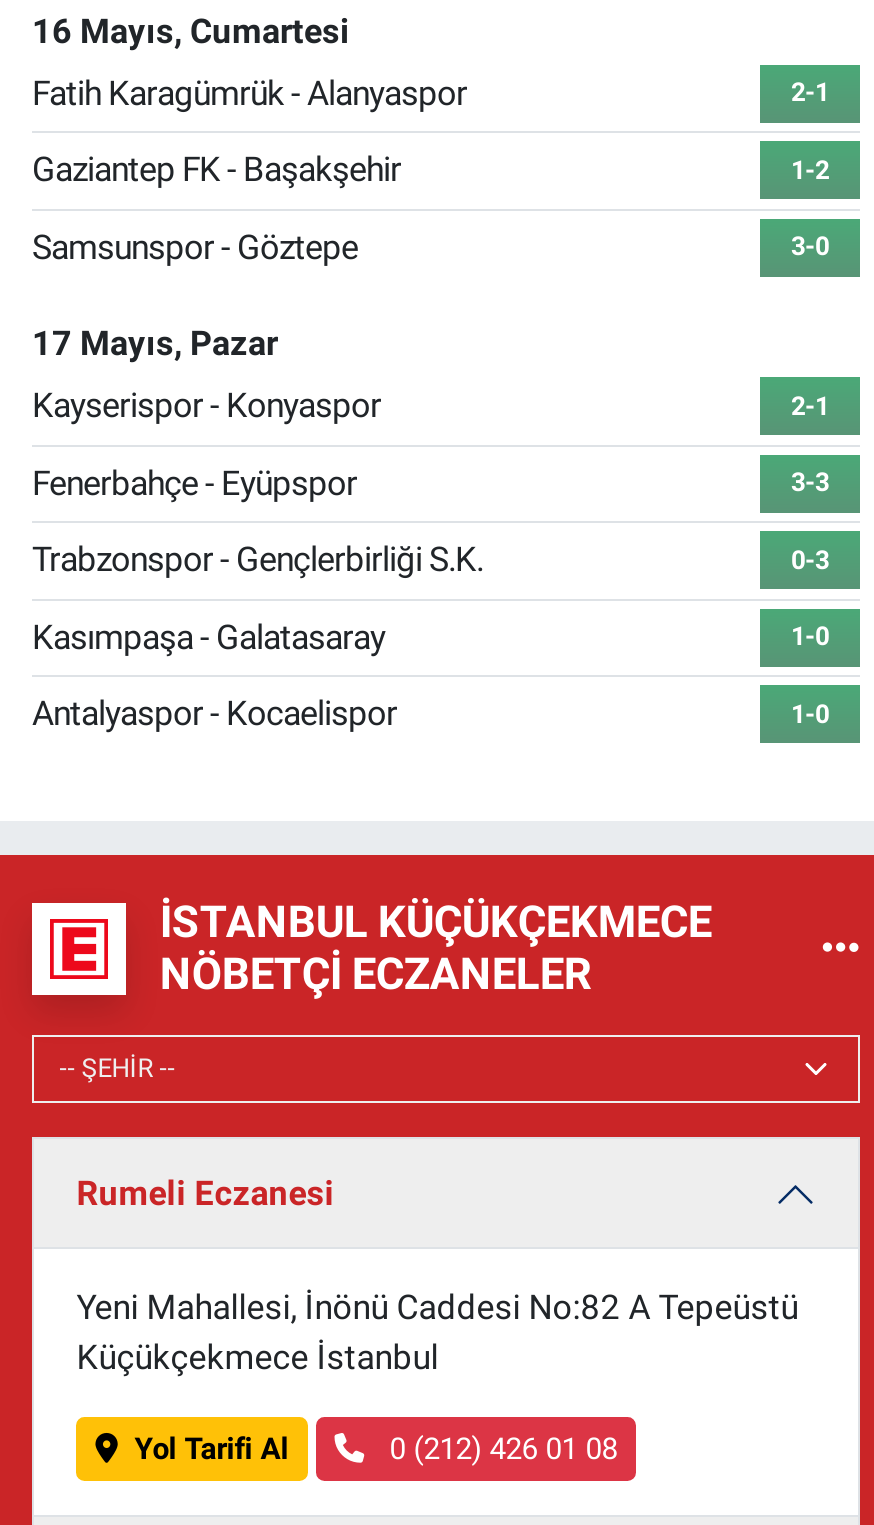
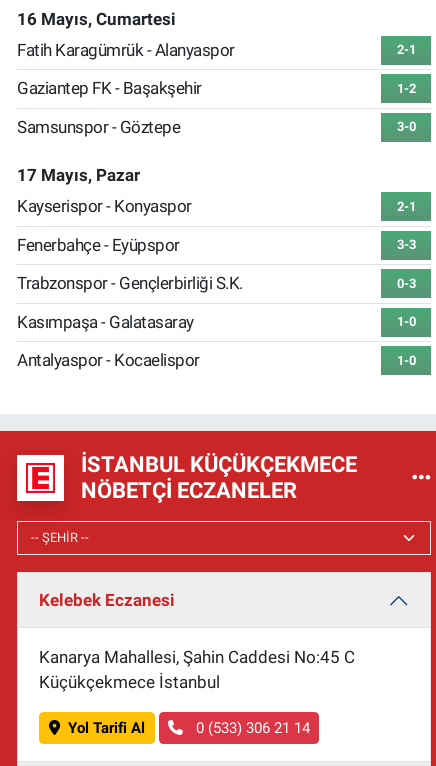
- Rumeli Eczanesi
+ Kelebek Eczanesi

- Yeni Mahallesi, İnönü Caddesi No:82 A Tepeüstü
+ Kanarya Mahallesi, Şahin Caddesi No:45 C

- 0 (212) 426 01 08
+ 0 (533) 306 21 14
